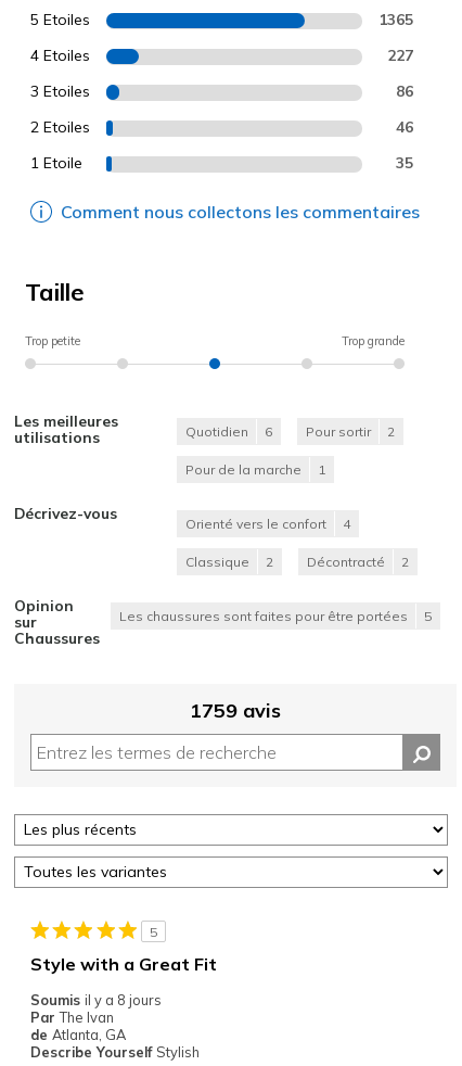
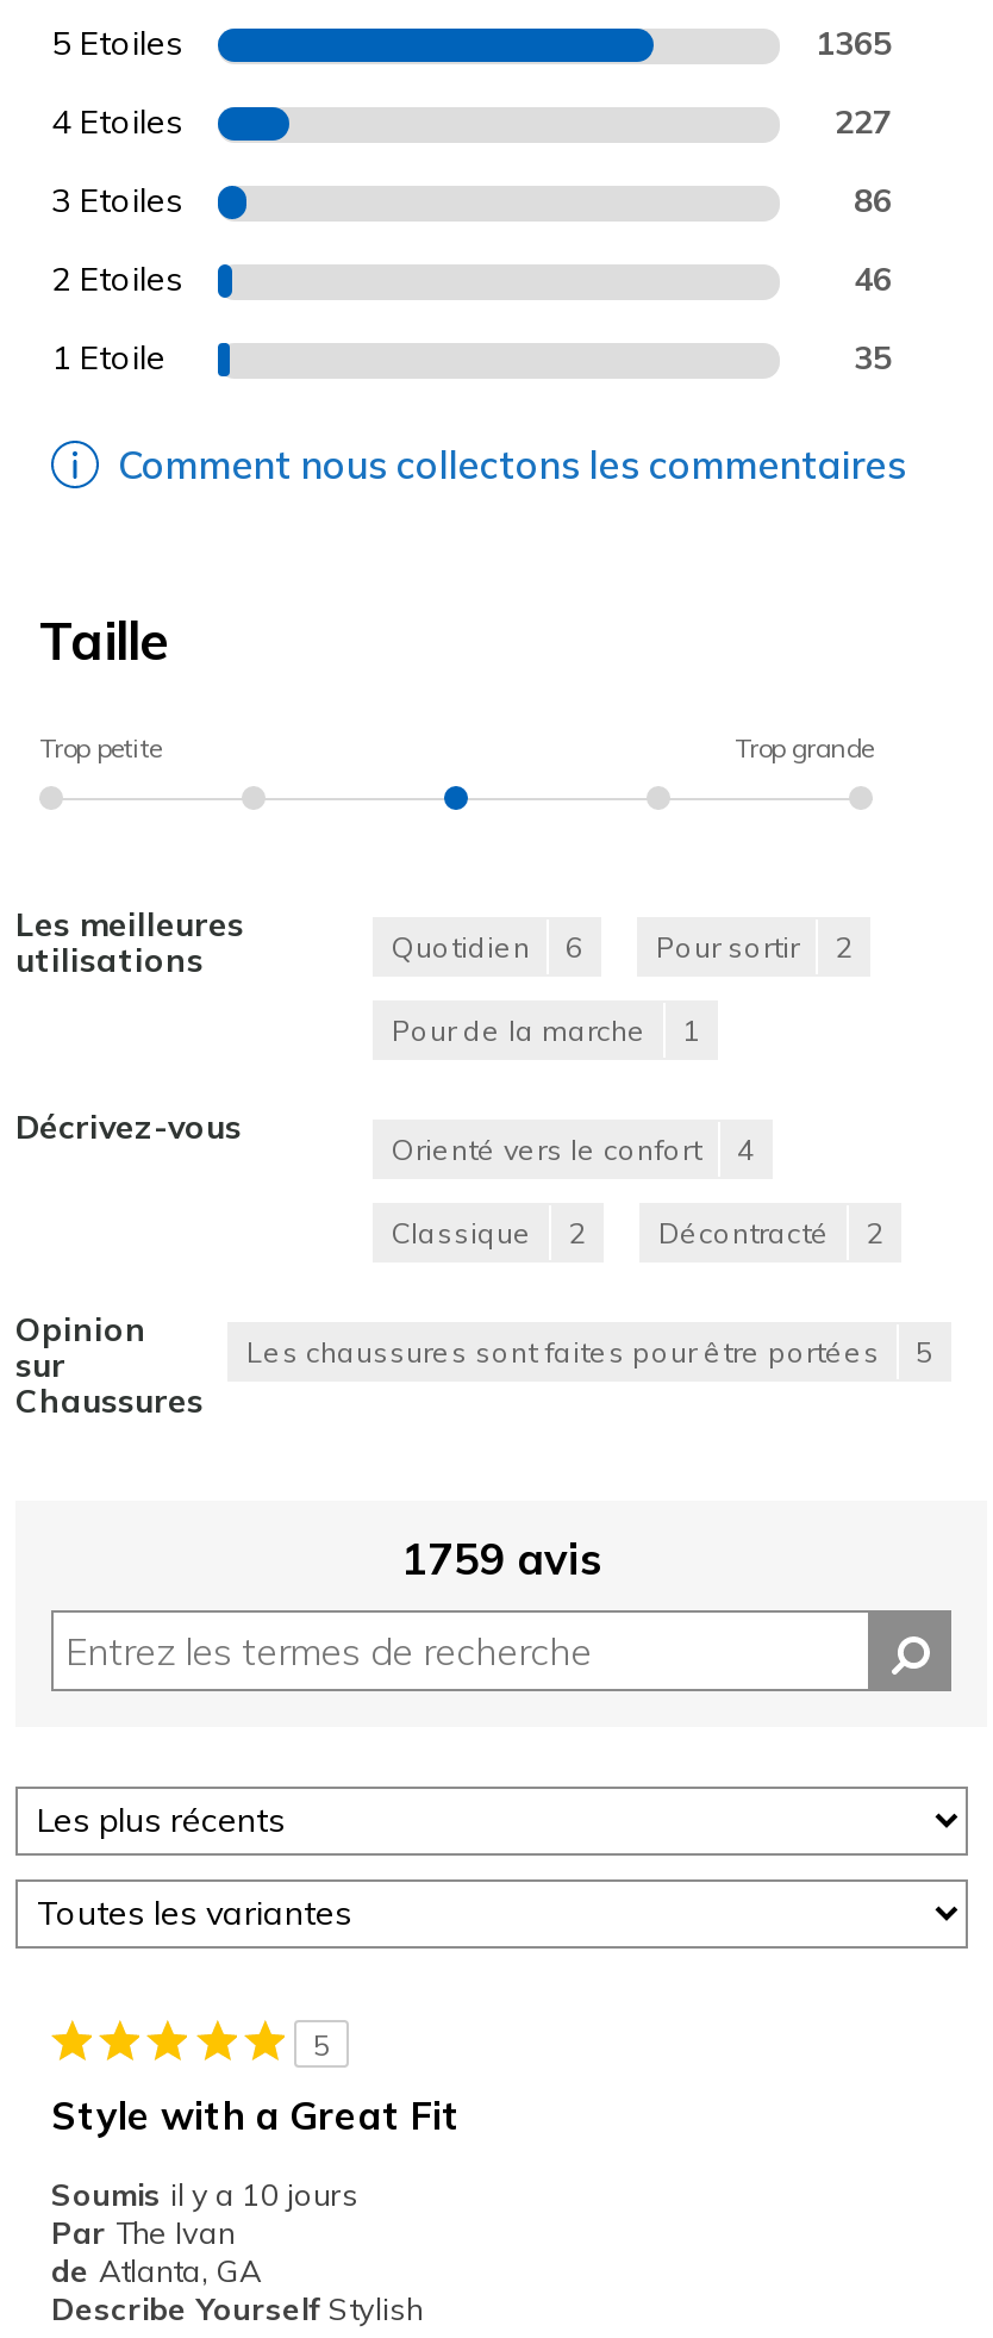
- Soumis il y a 8 jours
+ Soumis il y a 10 jours
